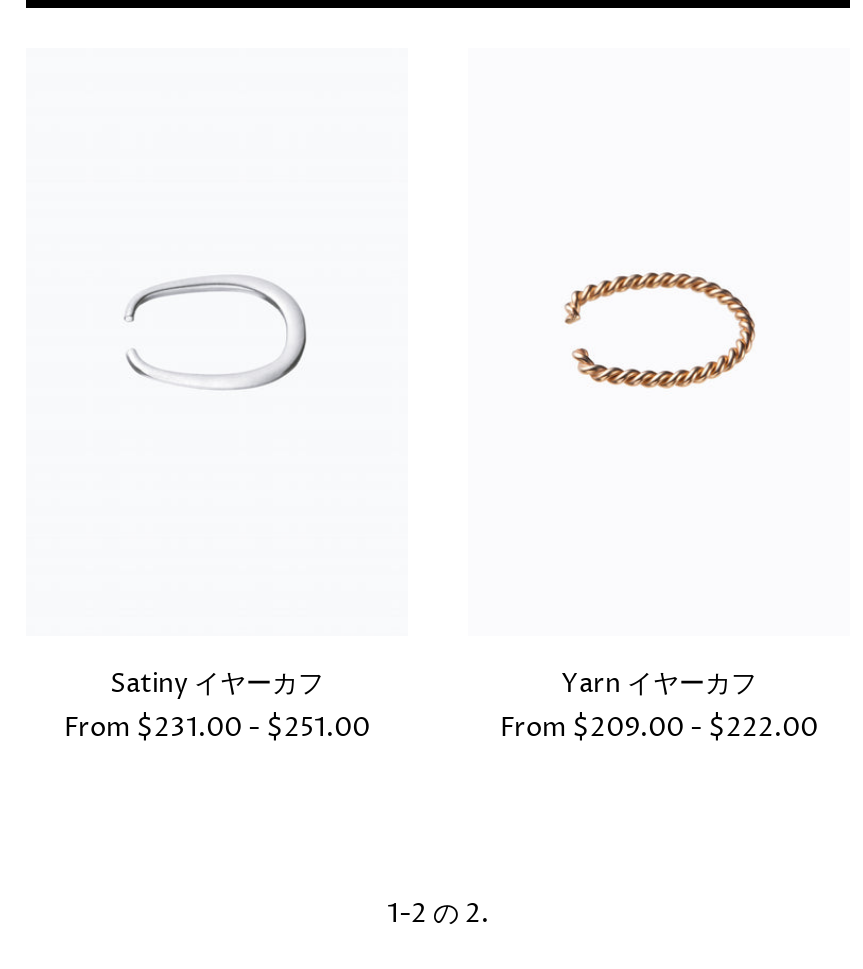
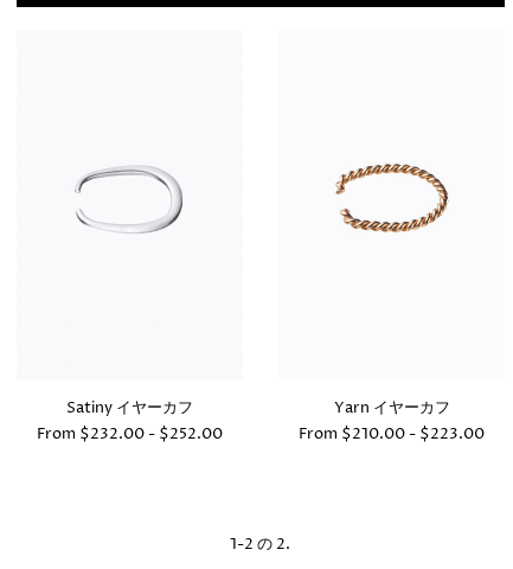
- From $231.00 - $251.00
+ From $232.00 - $252.00

- From $209.00 - $222.00
+ From $210.00 - $223.00
